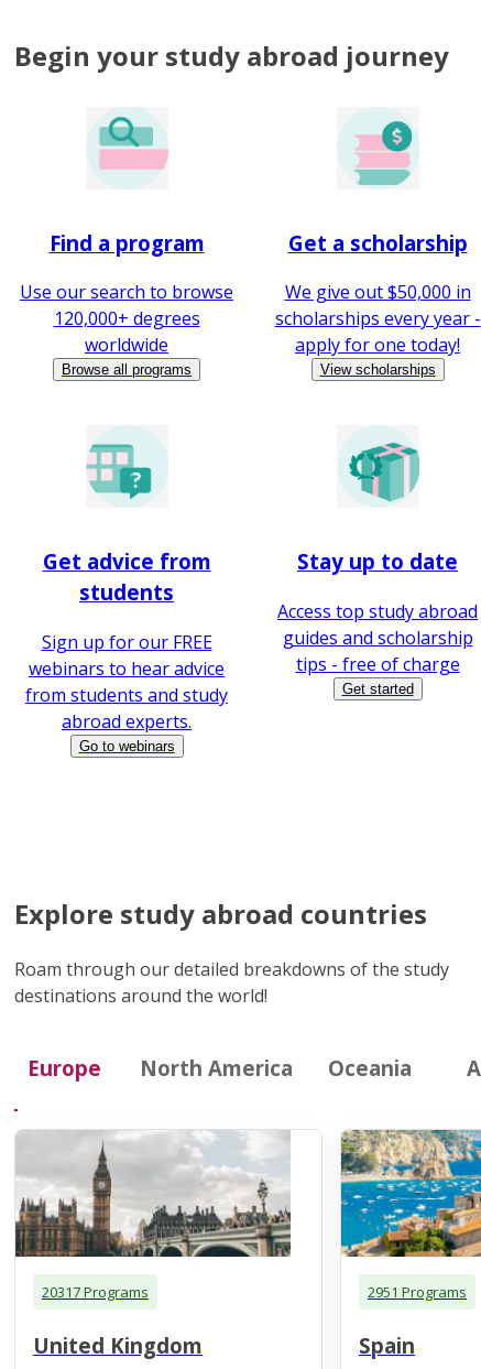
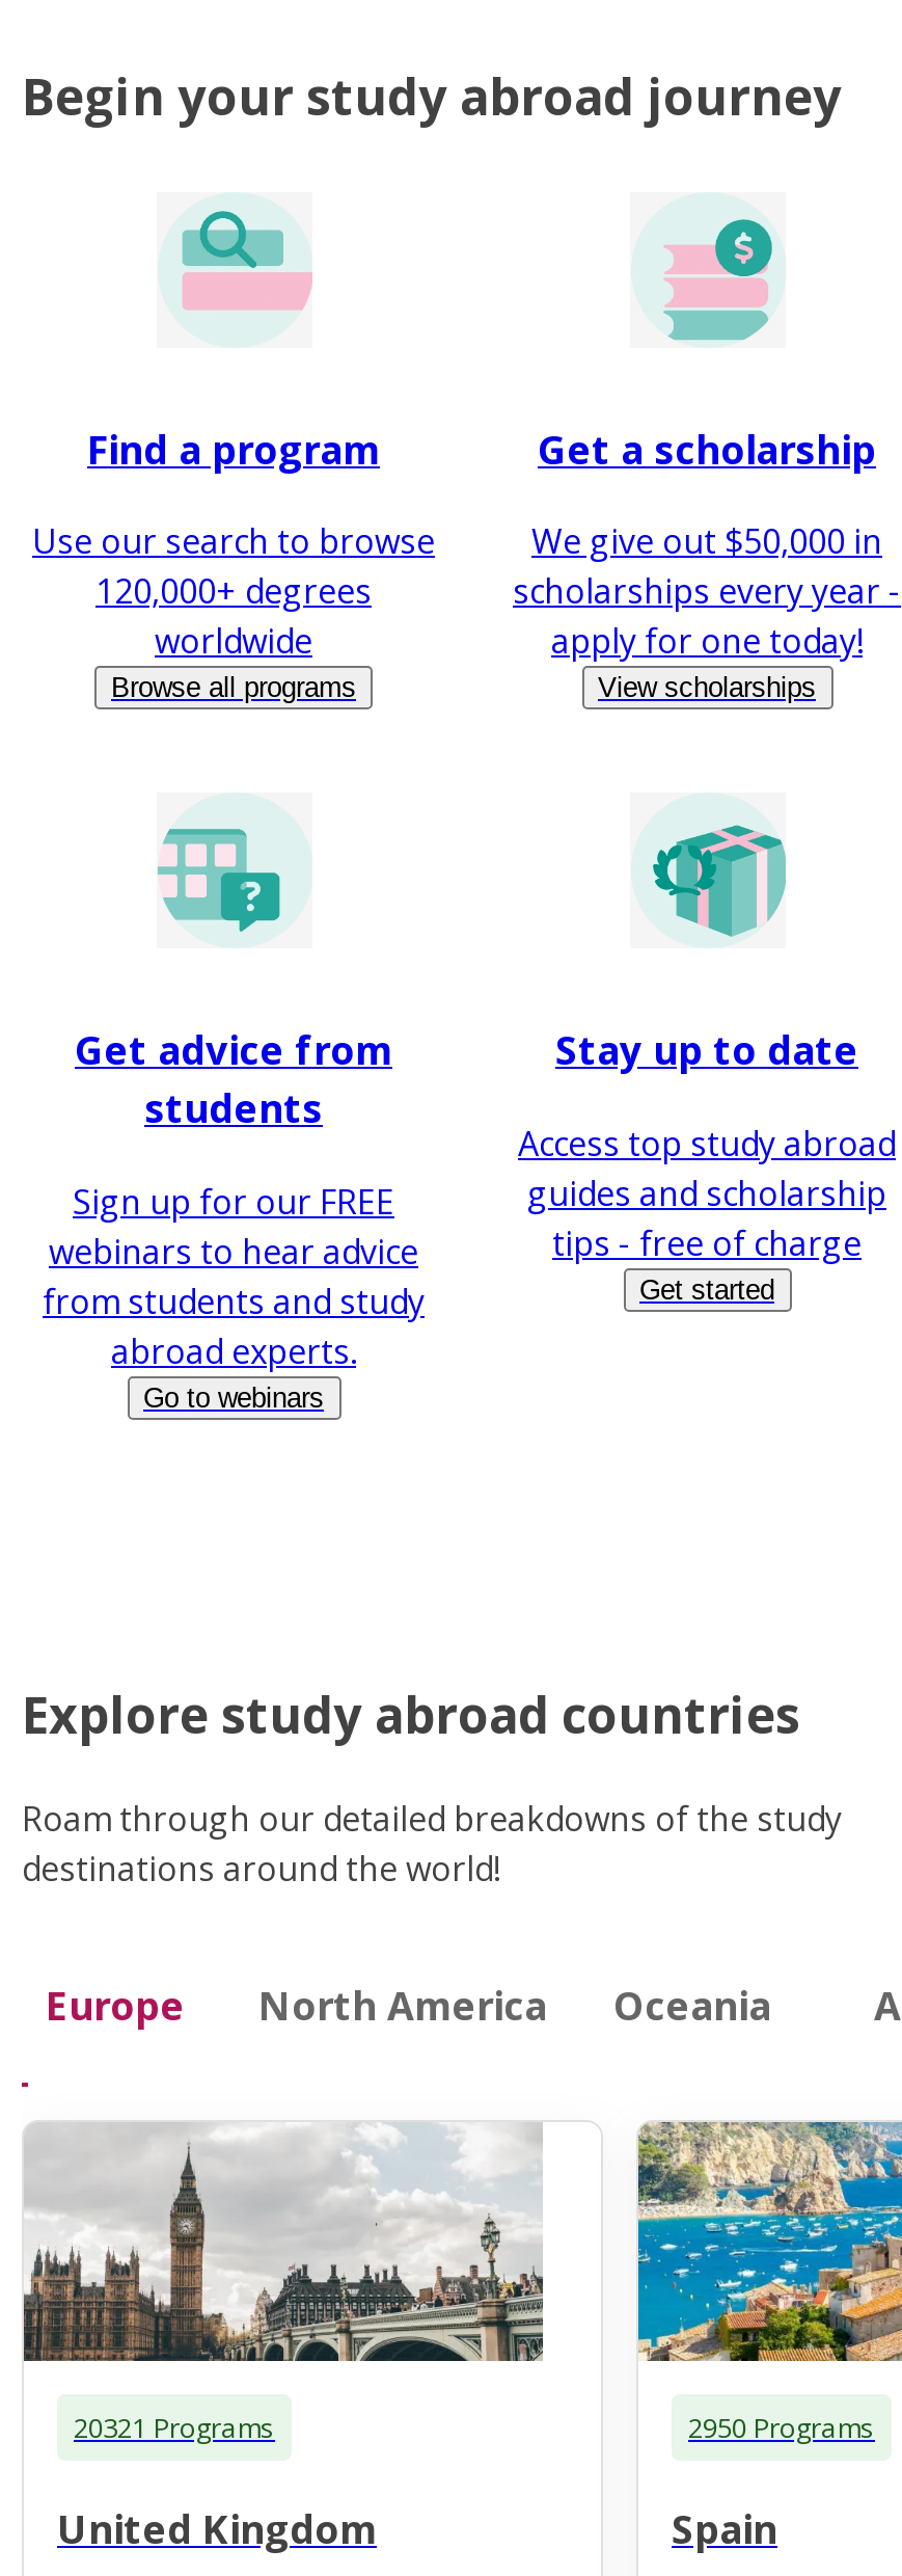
- 20317 Programs
+ 20321 Programs

- 2951 Programs
+ 2950 Programs
